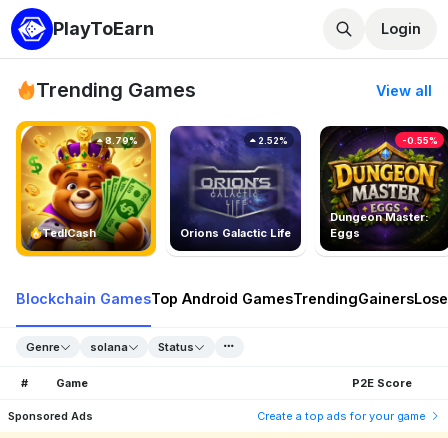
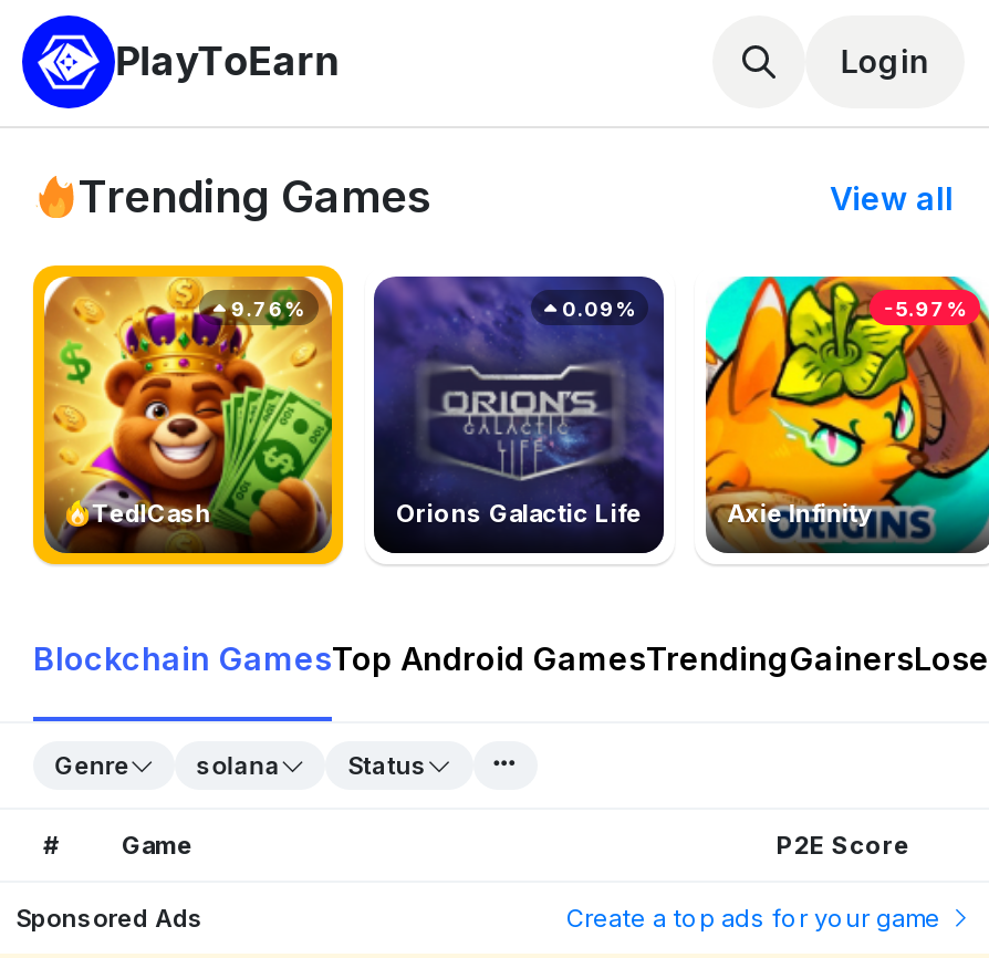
- [image]
- Dungeon Master:
- Eggs
+ [image]
+ Axie Infinity

- 8.79%
+ 9.76%

- 2.52%
+ 0.09%

- -0.55%
+ -5.97%
